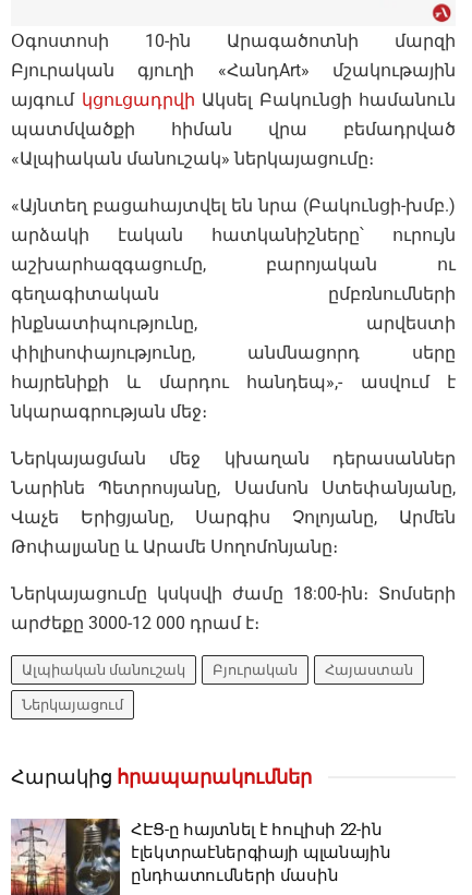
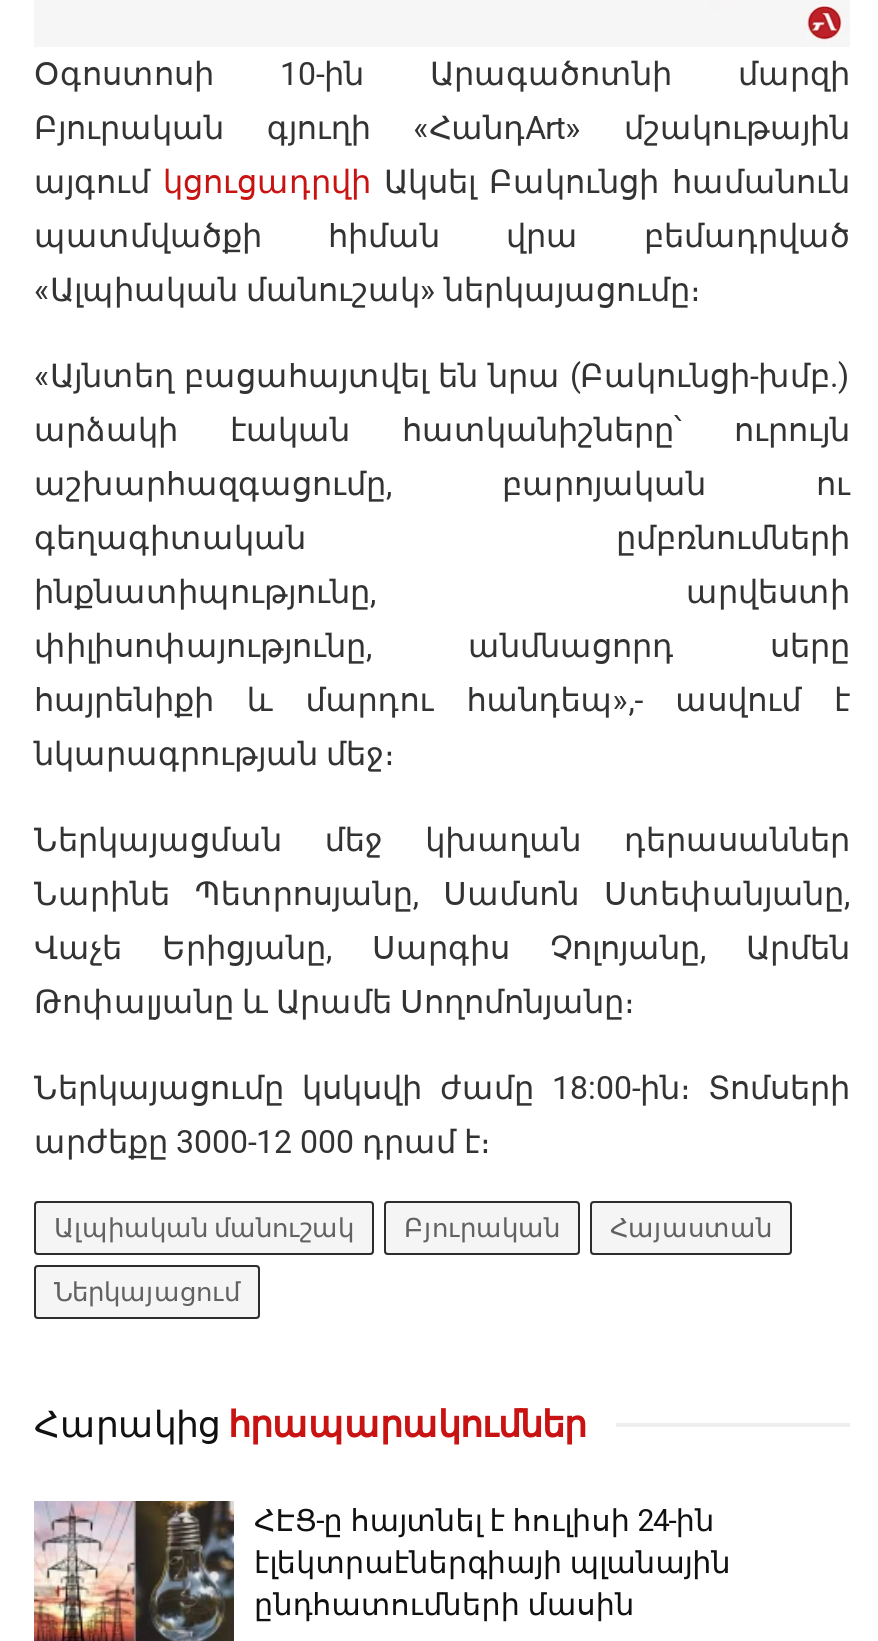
- ՀԷՑ-ը հայտնել է հուլիսի 22-ին
+ ՀԷՑ-ը հայտնել է հուլիսի 24-ին
